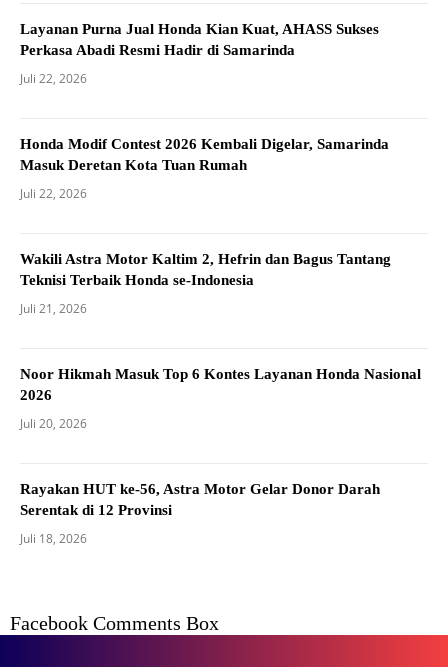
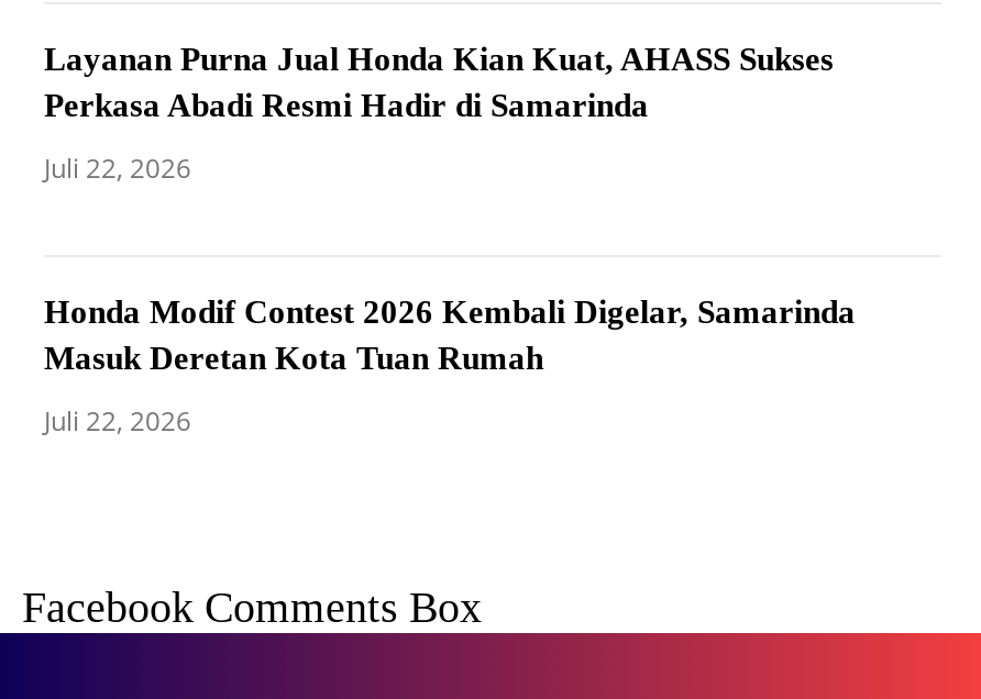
- Wakili Astra Motor Kaltim 2, Hefrin dan Bagus Tantang
- Teknisi Terbaik Honda se-Indonesia
- Juli 21, 2026

- Noor Hikmah Masuk Top 6 Kontes Layanan Honda Nasional
- 2026
- Juli 20, 2026

- Rayakan HUT ke-56, Astra Motor Gelar Donor Darah
- Serentak di 12 Provinsi
- Juli 18, 2026
